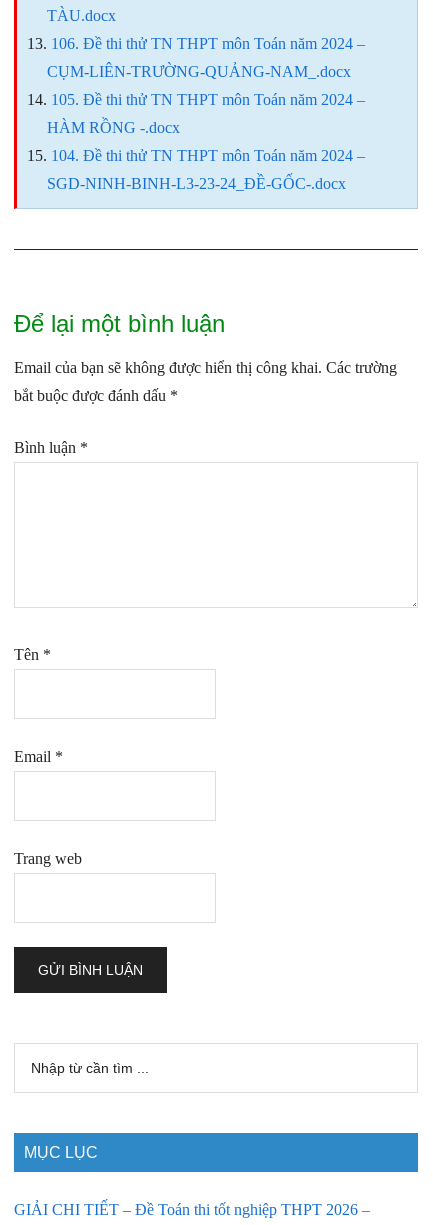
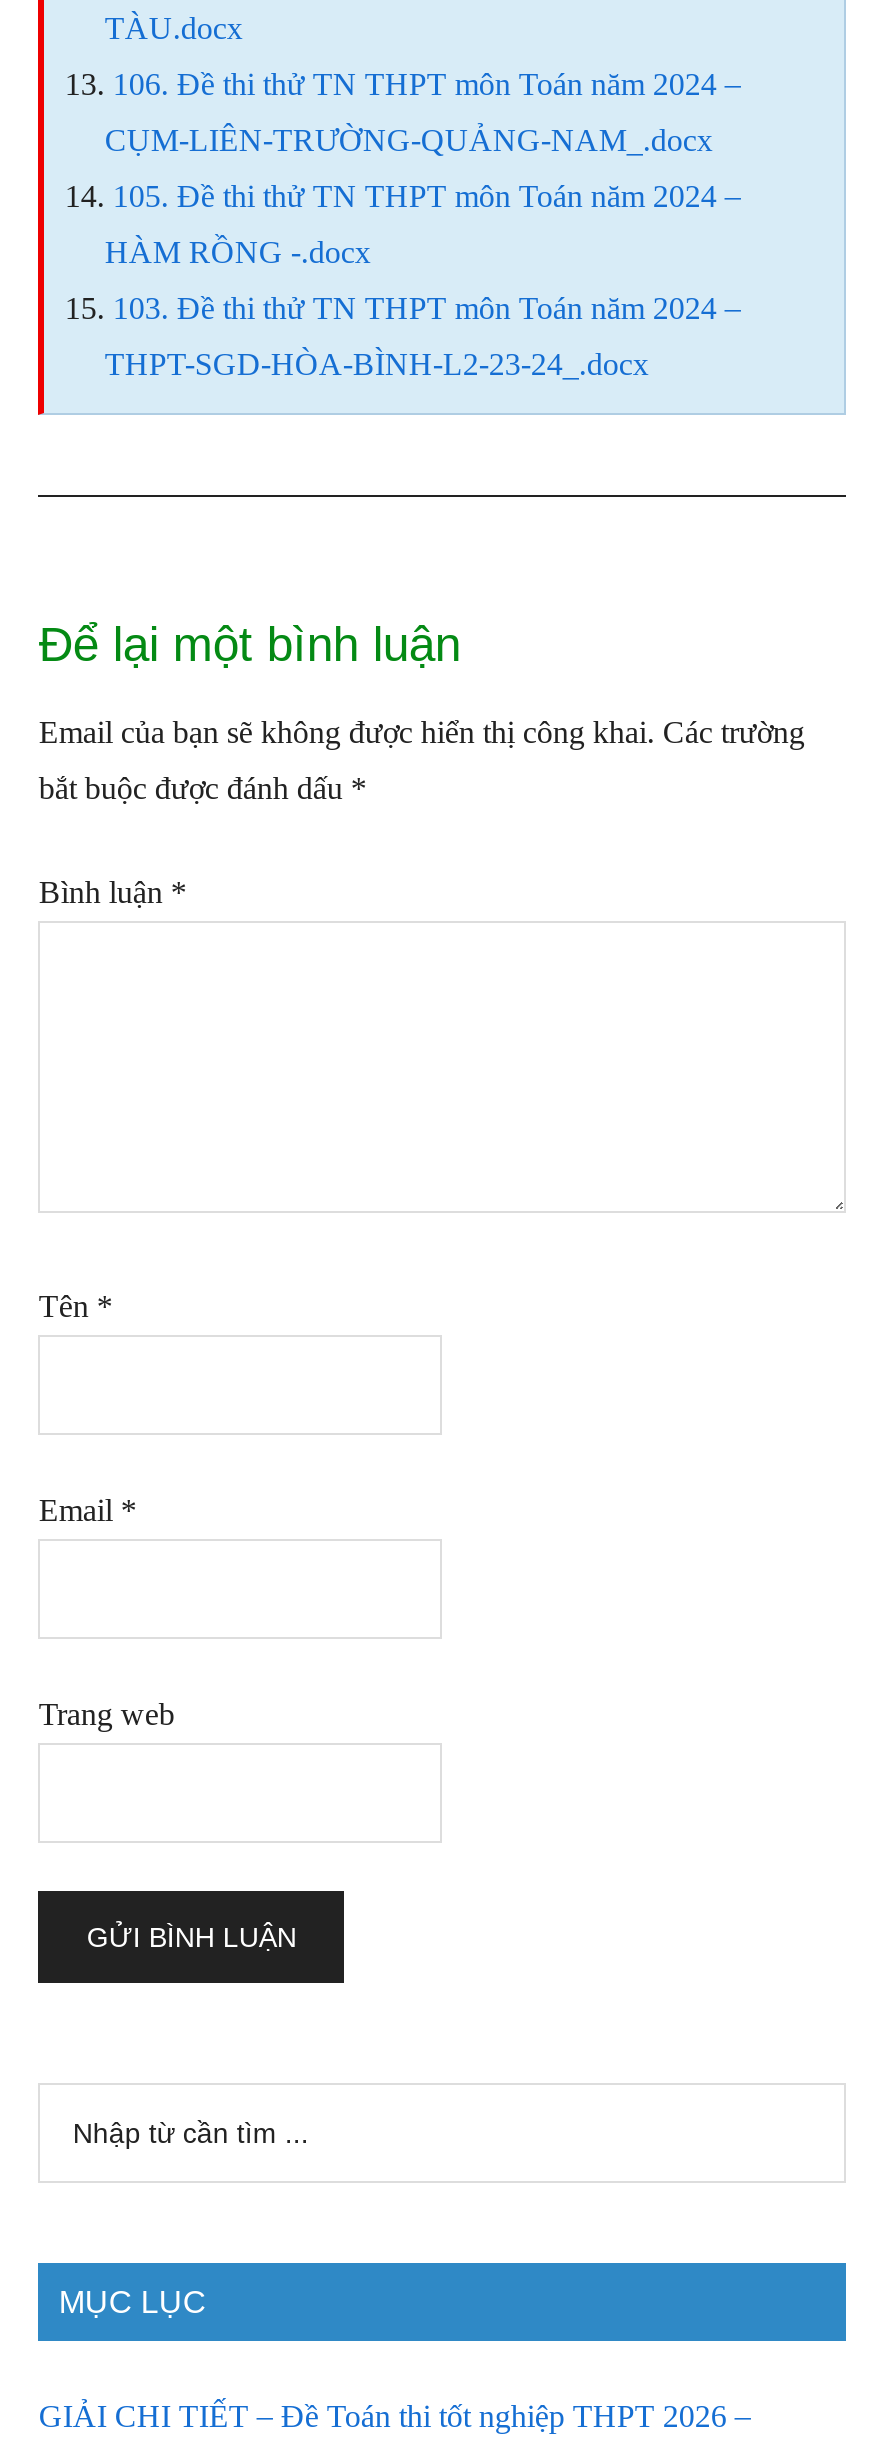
- 104. Đề thi thử TN THPT môn Toán năm 2024 –
+ 103. Đề thi thử TN THPT môn Toán năm 2024 –

- SGD-NINH-BINH-L3-23-24_ĐỀ-GỐC-.docx
+ THPT-SGD-HÒA-BÌNH-L2-23-24_.docx
